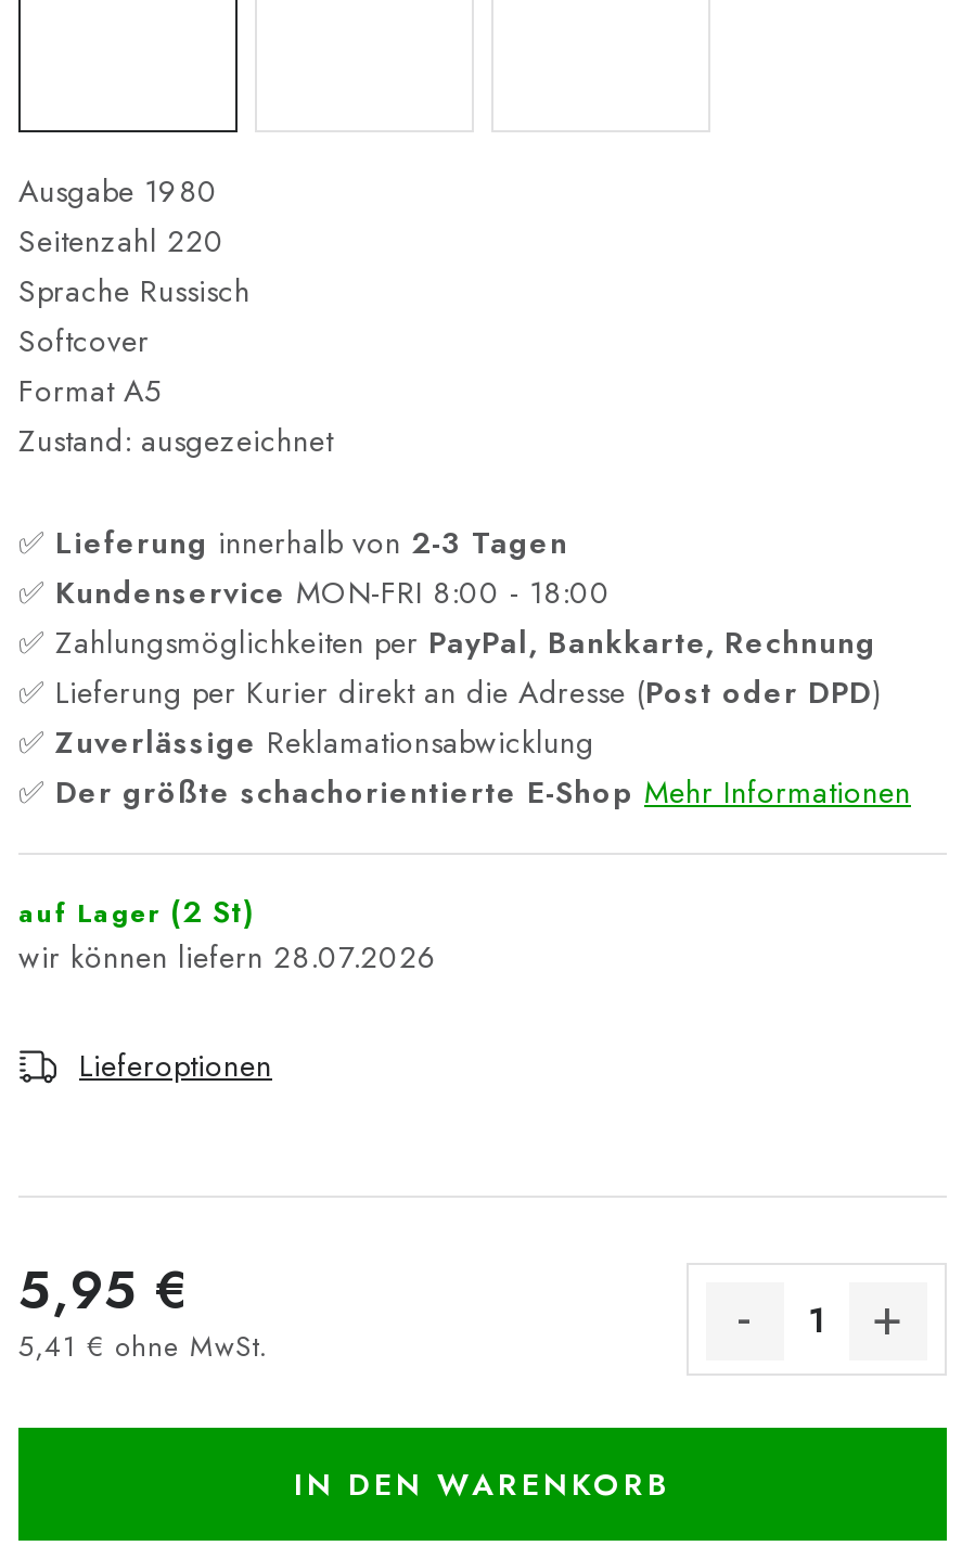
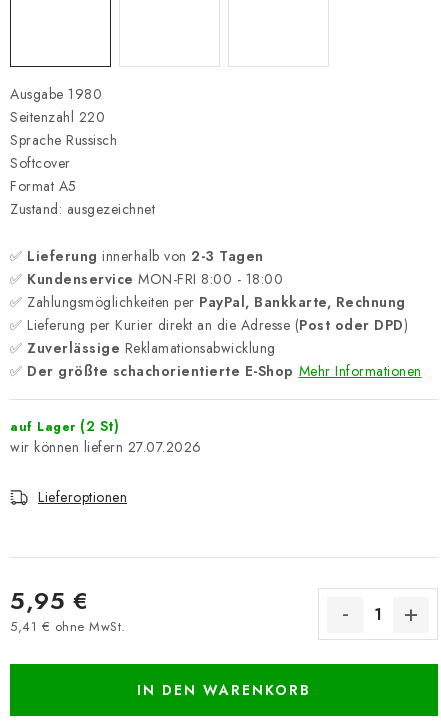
- 28.07.2026
+ 27.07.2026
